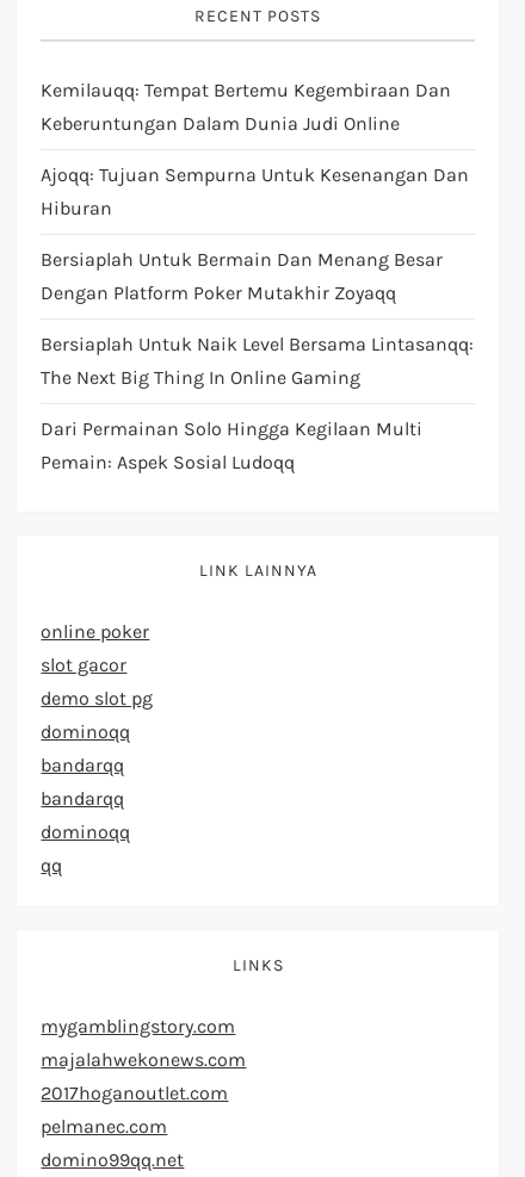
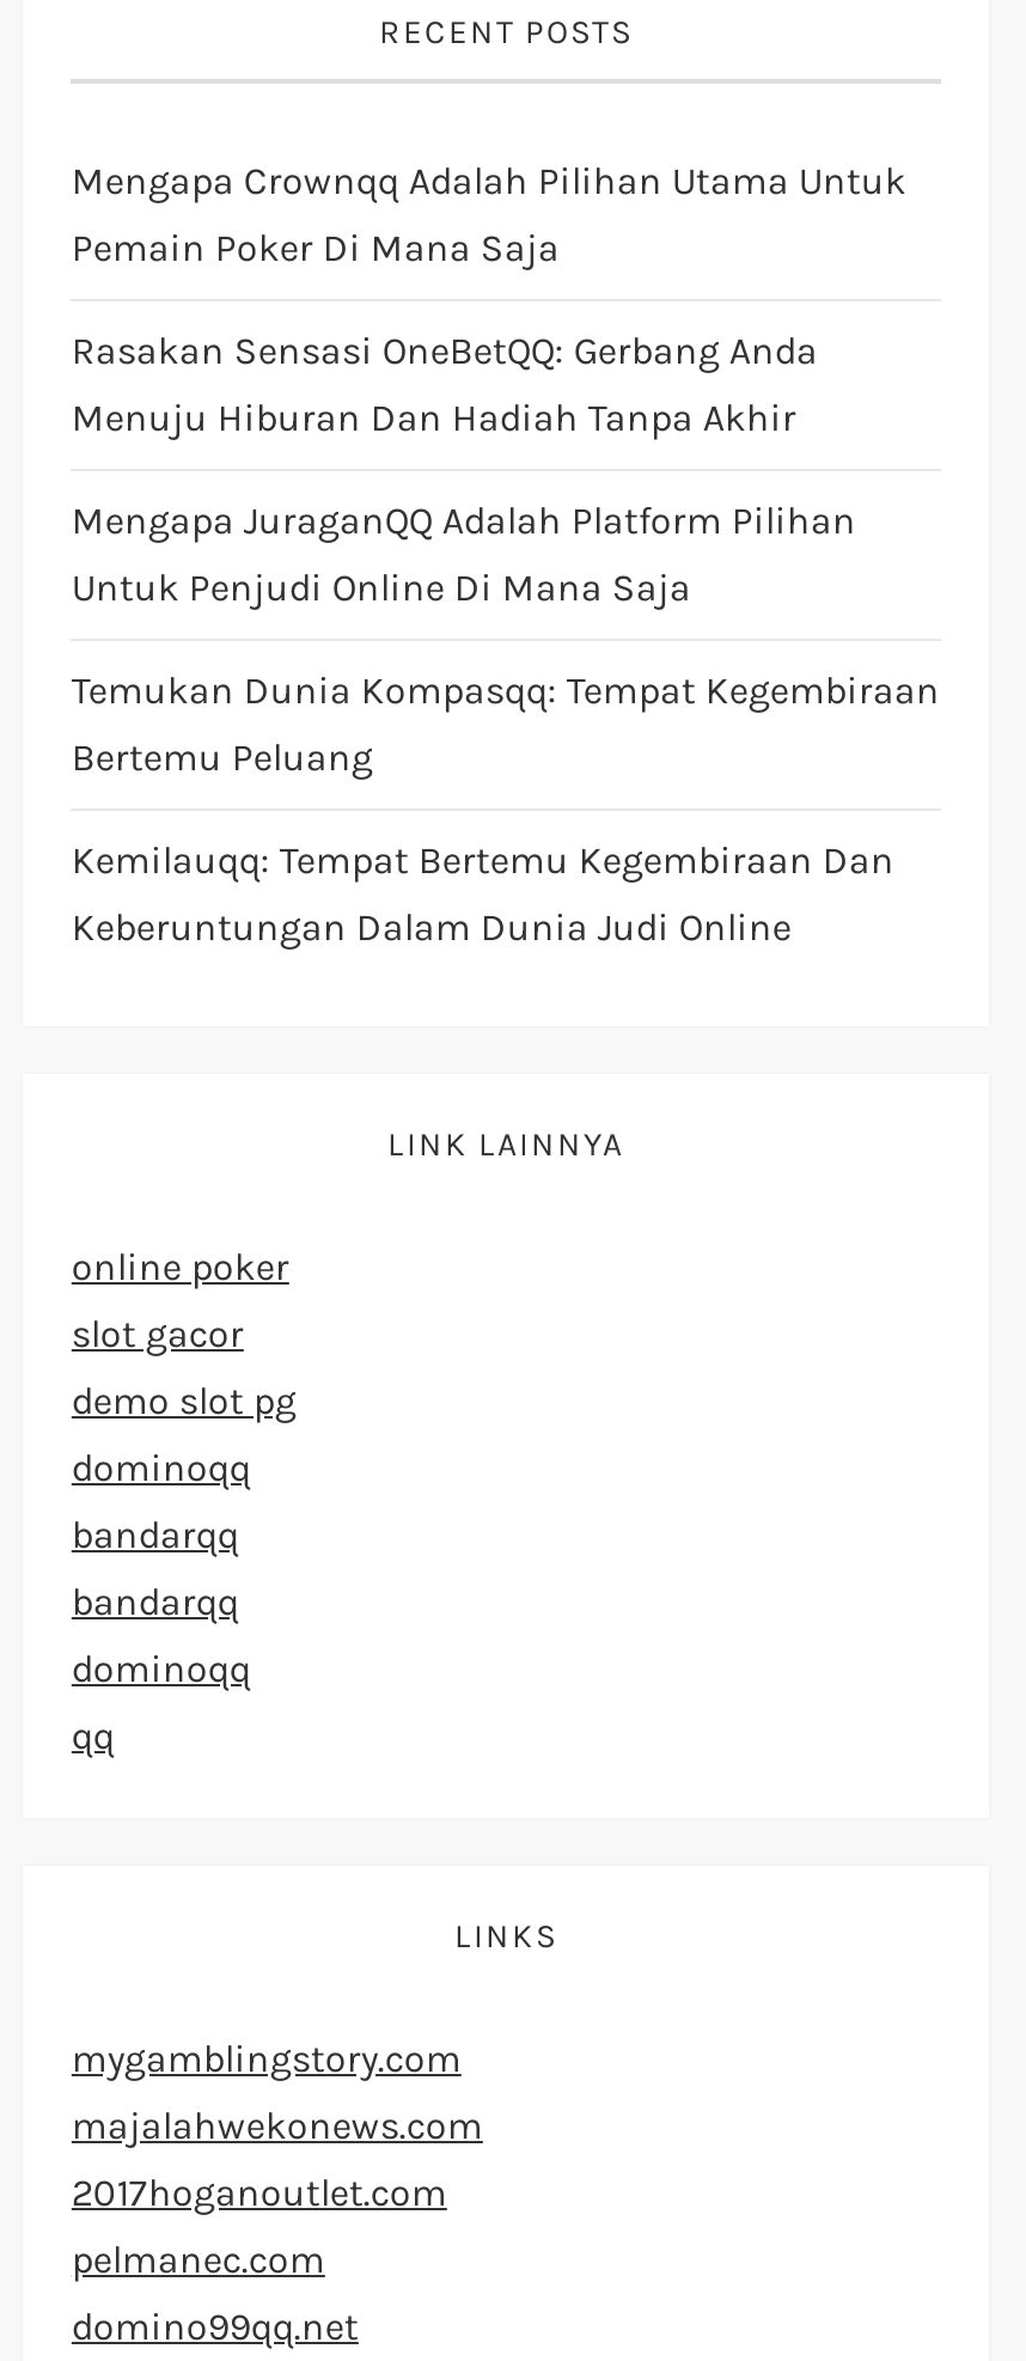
moved down: Kemilauqq: Tempat Bertemu Kegembiraan Dan | Keberuntungan Dalam Dunia Judi Online

+ Mengapa Crownqq Adalah Pilihan Utama Untuk
+ Pemain Poker Di Mana Saja
+ Rasakan Sensasi OneBetQQ: Gerbang Anda
+ Menuju Hiburan Dan Hadiah Tanpa Akhir
+ Mengapa JuraganQQ Adalah Platform Pilihan
+ Untuk Penjudi Online Di Mana Saja
+ Temukan Dunia Kompasqq: Tempat Kegembiraan
+ Bertemu Peluang

- Ajoqq: Tujuan Sempurna Untuk Kesenangan Dan
- Hiburan
- Bersiaplah Untuk Bermain Dan Menang Besar
- Dengan Platform Poker Mutakhir Zoyaqq
- Bersiaplah Untuk Naik Level Bersama Lintasanqq:
- The Next Big Thing In Online Gaming
- Dari Permainan Solo Hingga Kegilaan Multi
- Pemain: Aspek Sosial Ludoqq
